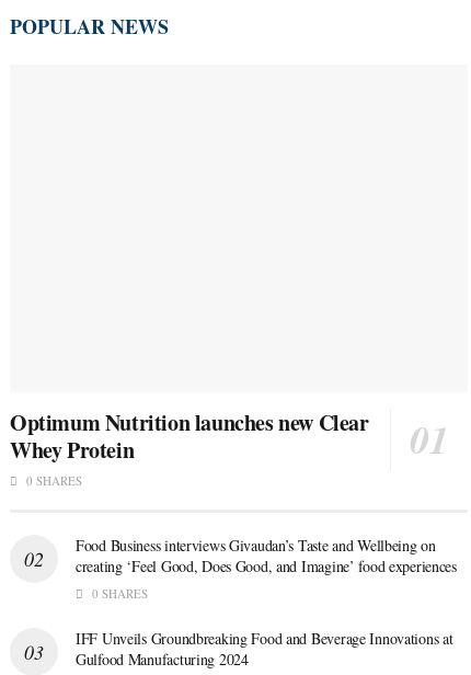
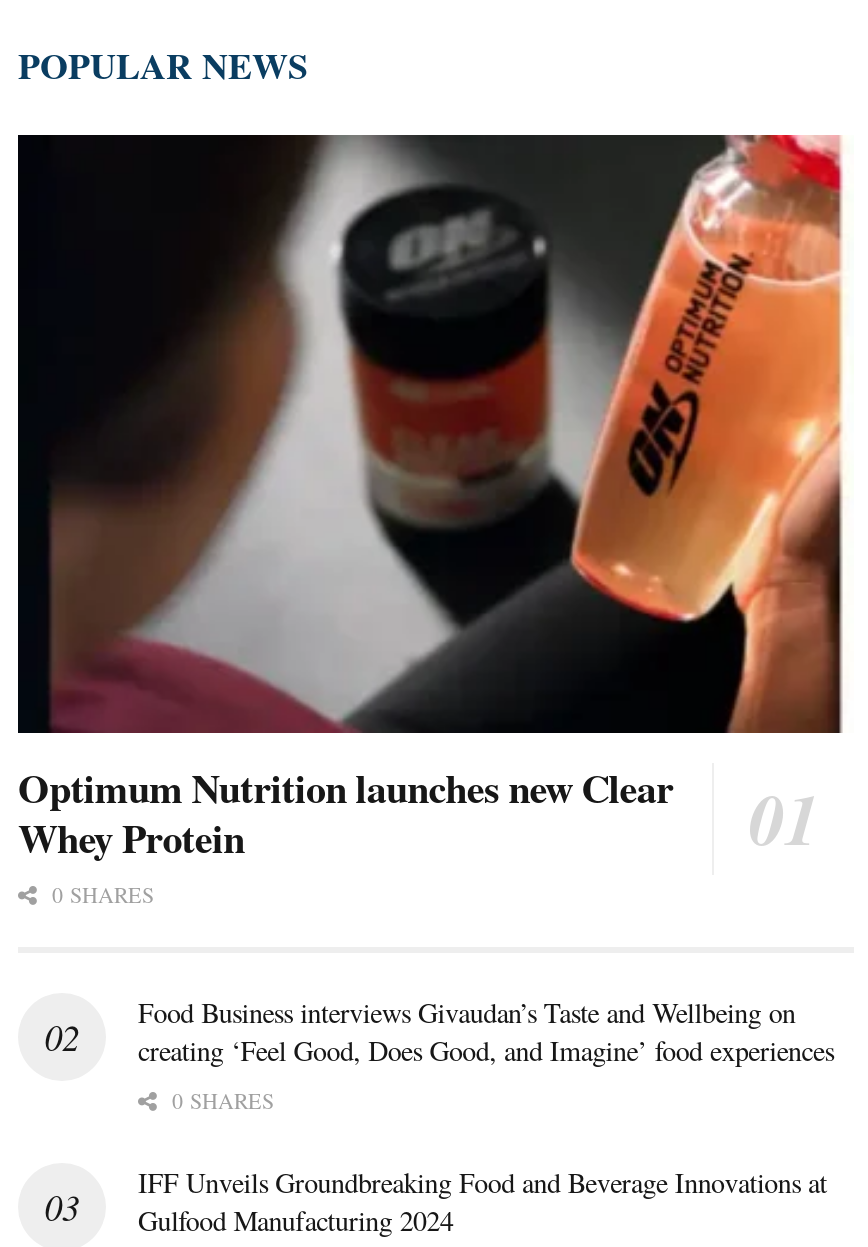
+ [image]
